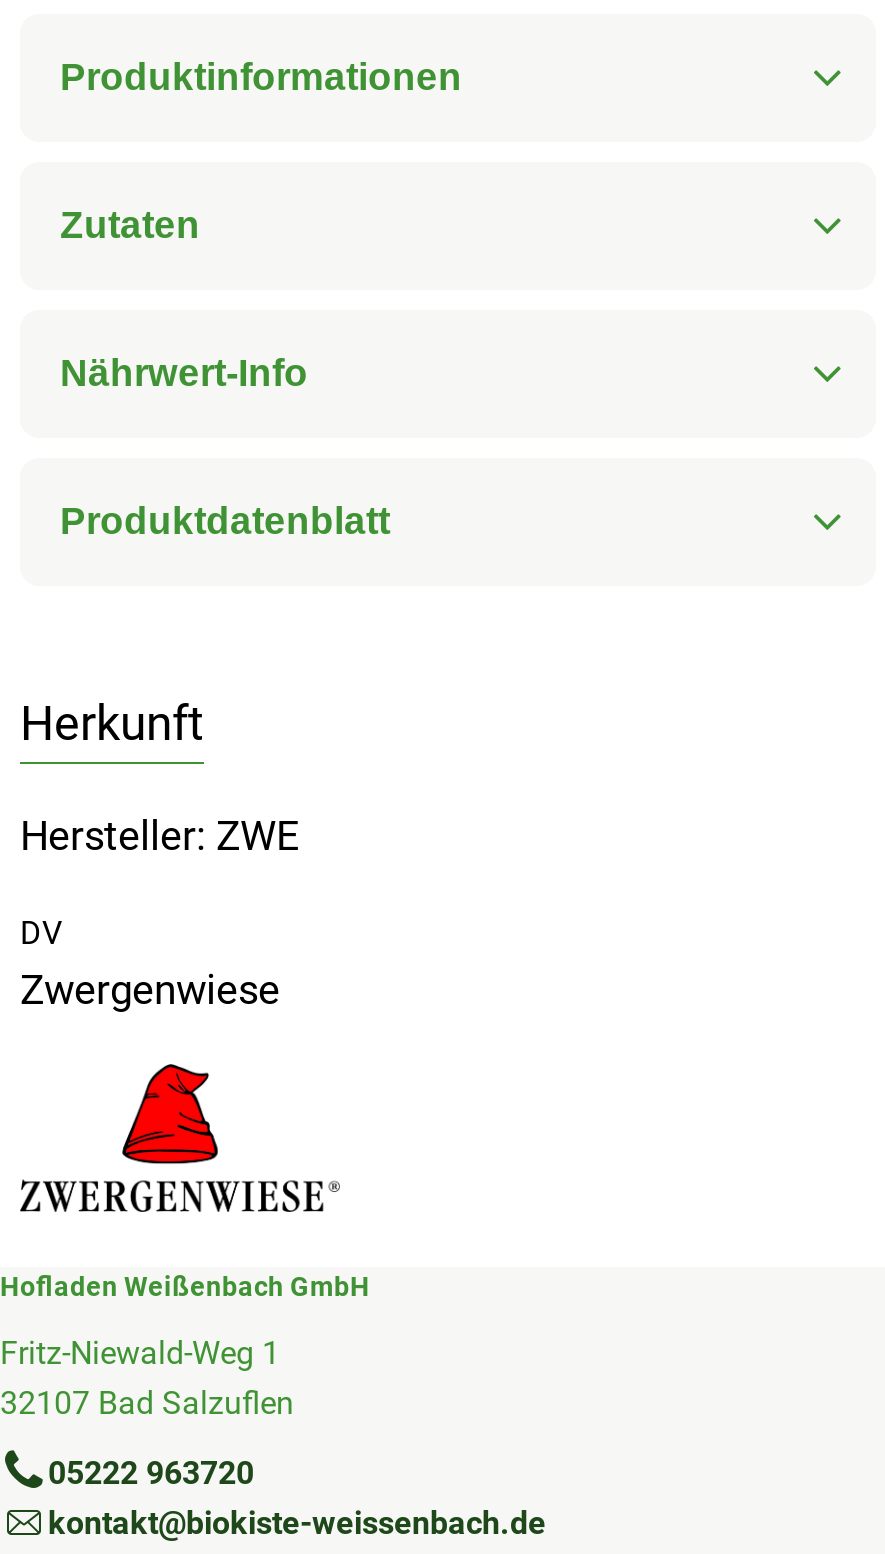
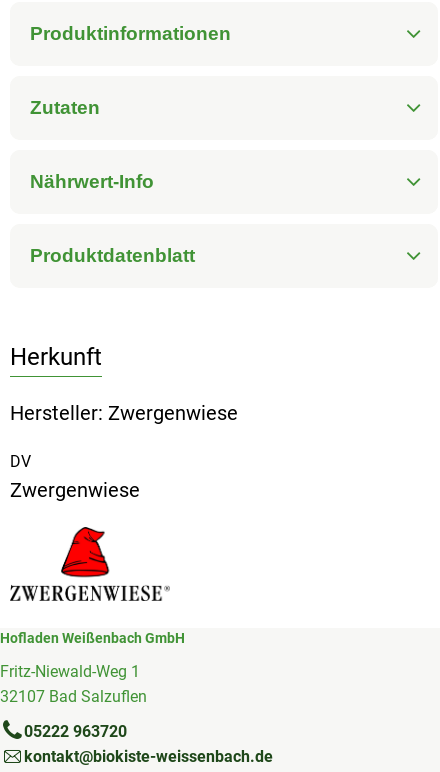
- Hersteller: ZWE
+ Hersteller: Zwergenwiese
